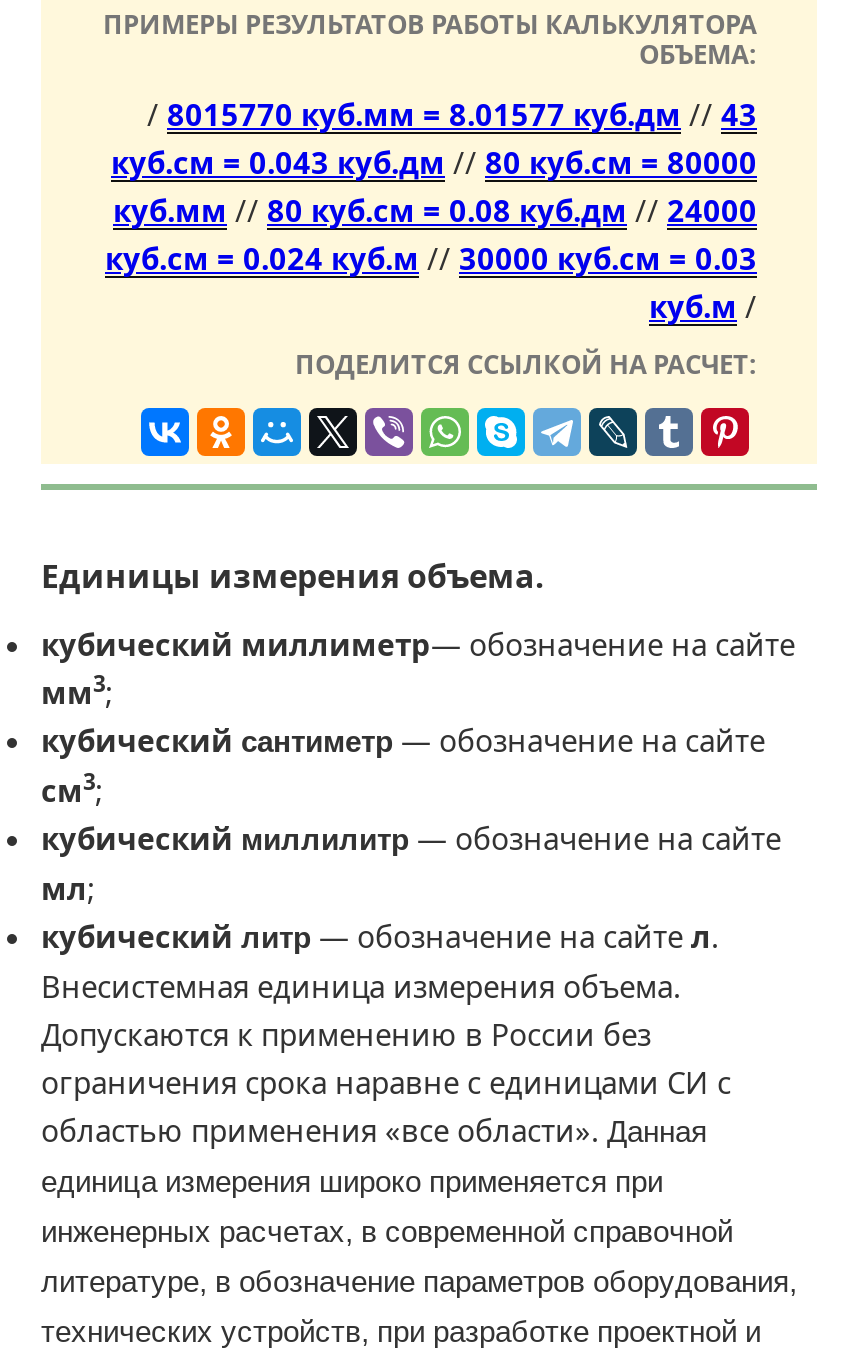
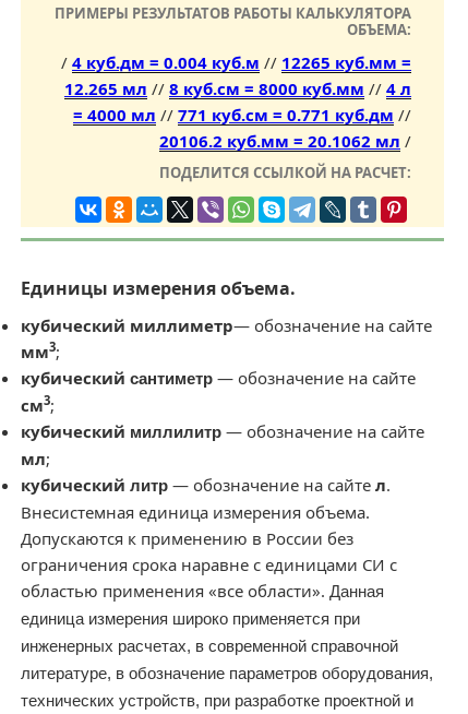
- / 8015770 куб.мм = 8.01577 куб.дм // 43
- куб.см = 0.043 куб.дм // 80 куб.см = 80000
- куб.мм // 80 куб.см = 0.08 куб.дм // 24000
- куб.см = 0.024 куб.м // 30000 куб.см = 0.03
- куб.м /
+ / 4 куб.дм = 0.004 куб.м // 12265 куб.мм =
+ 12.265 мл // 8 куб.см = 8000 куб.мм // 4 л
+ = 4000 мл // 771 куб.см = 0.771 куб.дм //
+ 20106.2 куб.мм = 20.1062 мл /
